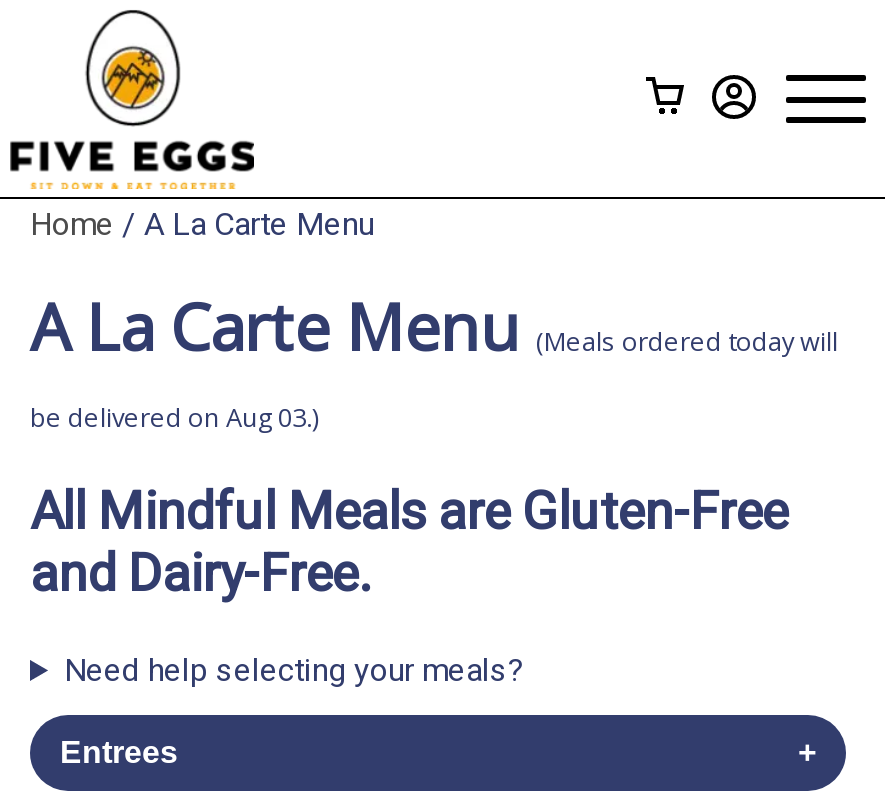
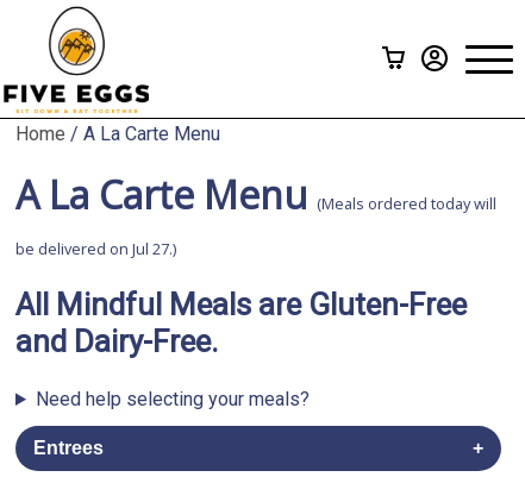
- be delivered on Aug 03.)
+ be delivered on Jul 27.)
